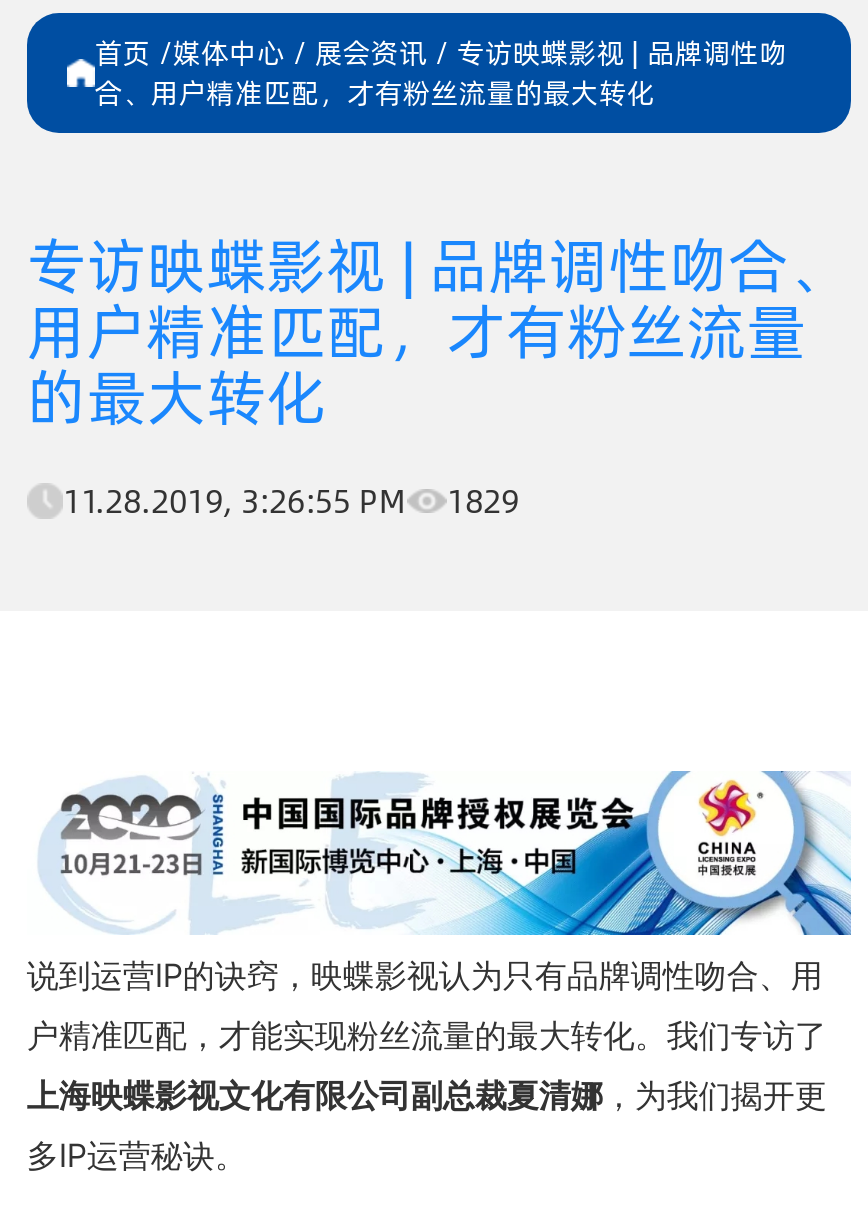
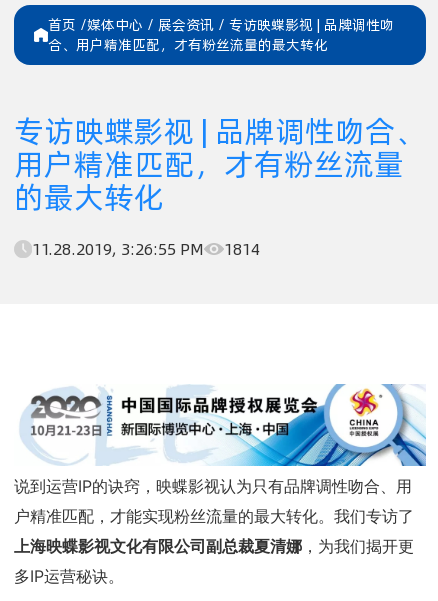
- 11.28.2019, 3:26:55 PM 1829
+ 11.28.2019, 3:26:55 PM 1814
